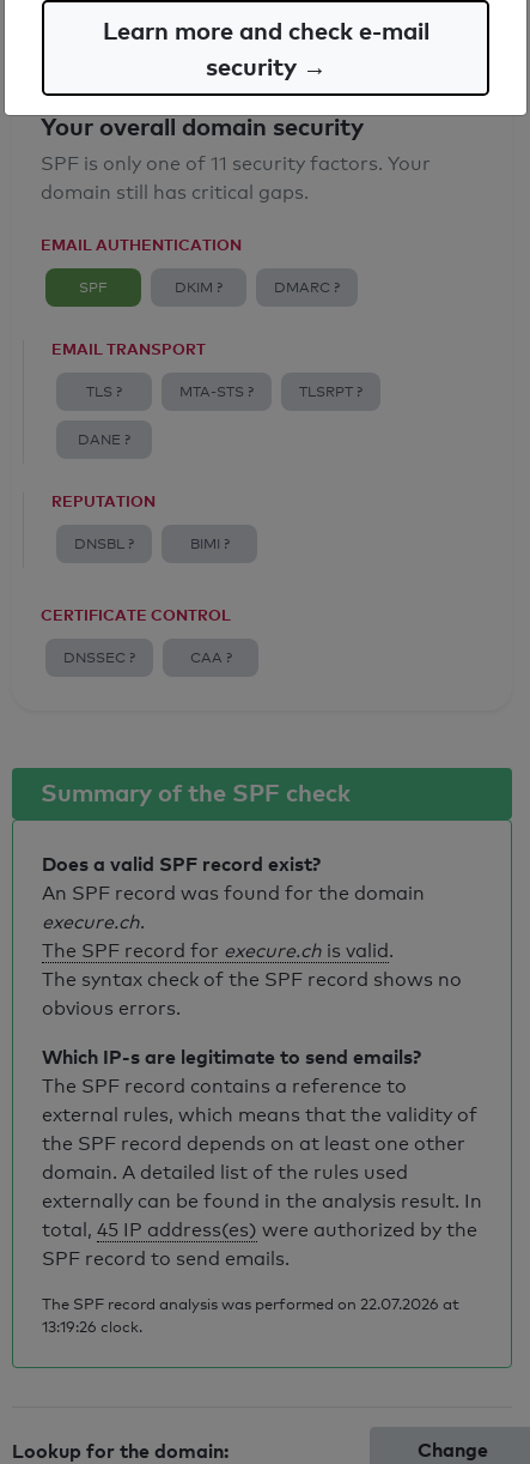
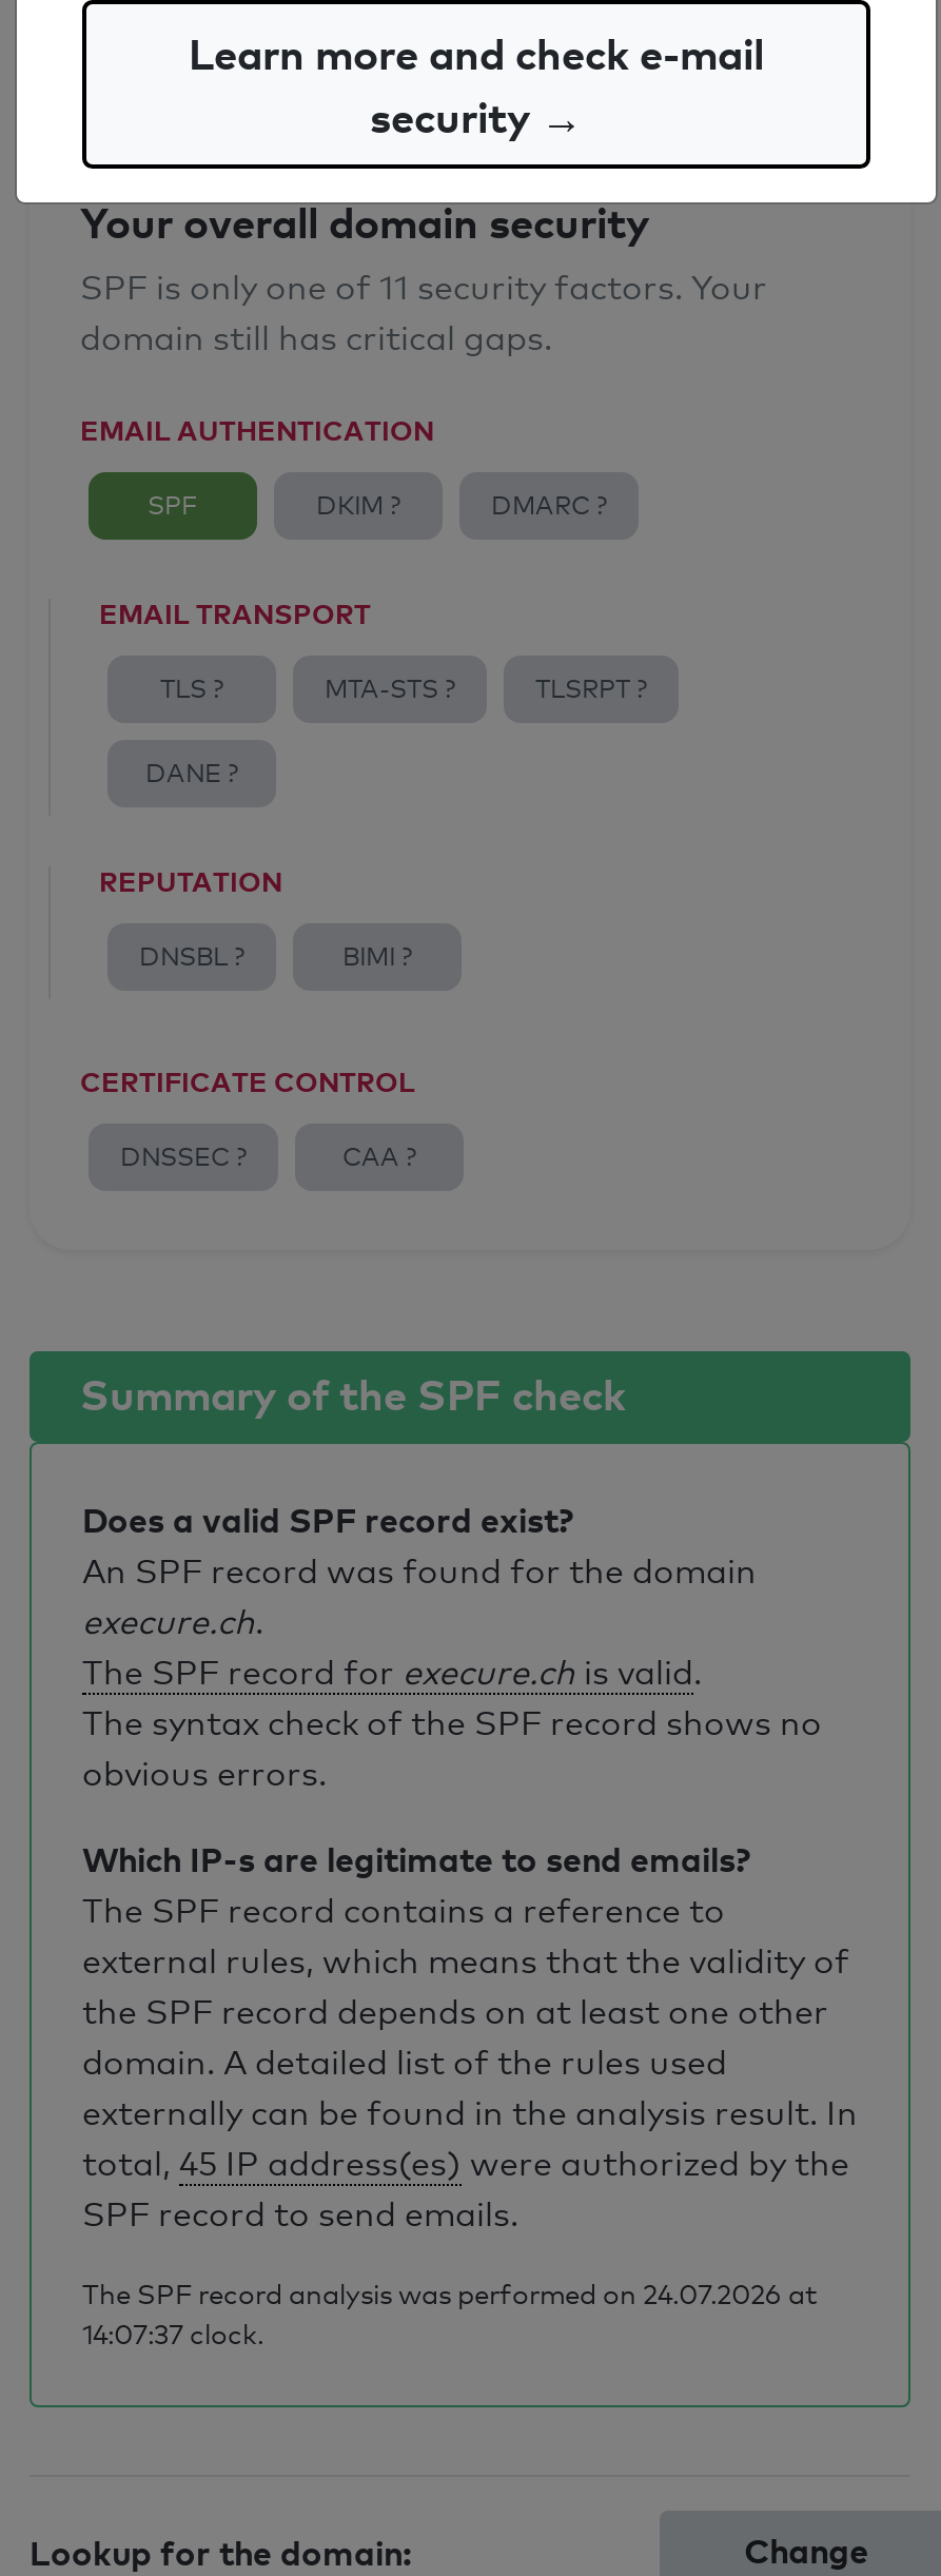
- The SPF record analysis was performed on 22.07.2026 at
+ The SPF record analysis was performed on 24.07.2026 at

- 13:19:26 clock.
+ 14:07:37 clock.
